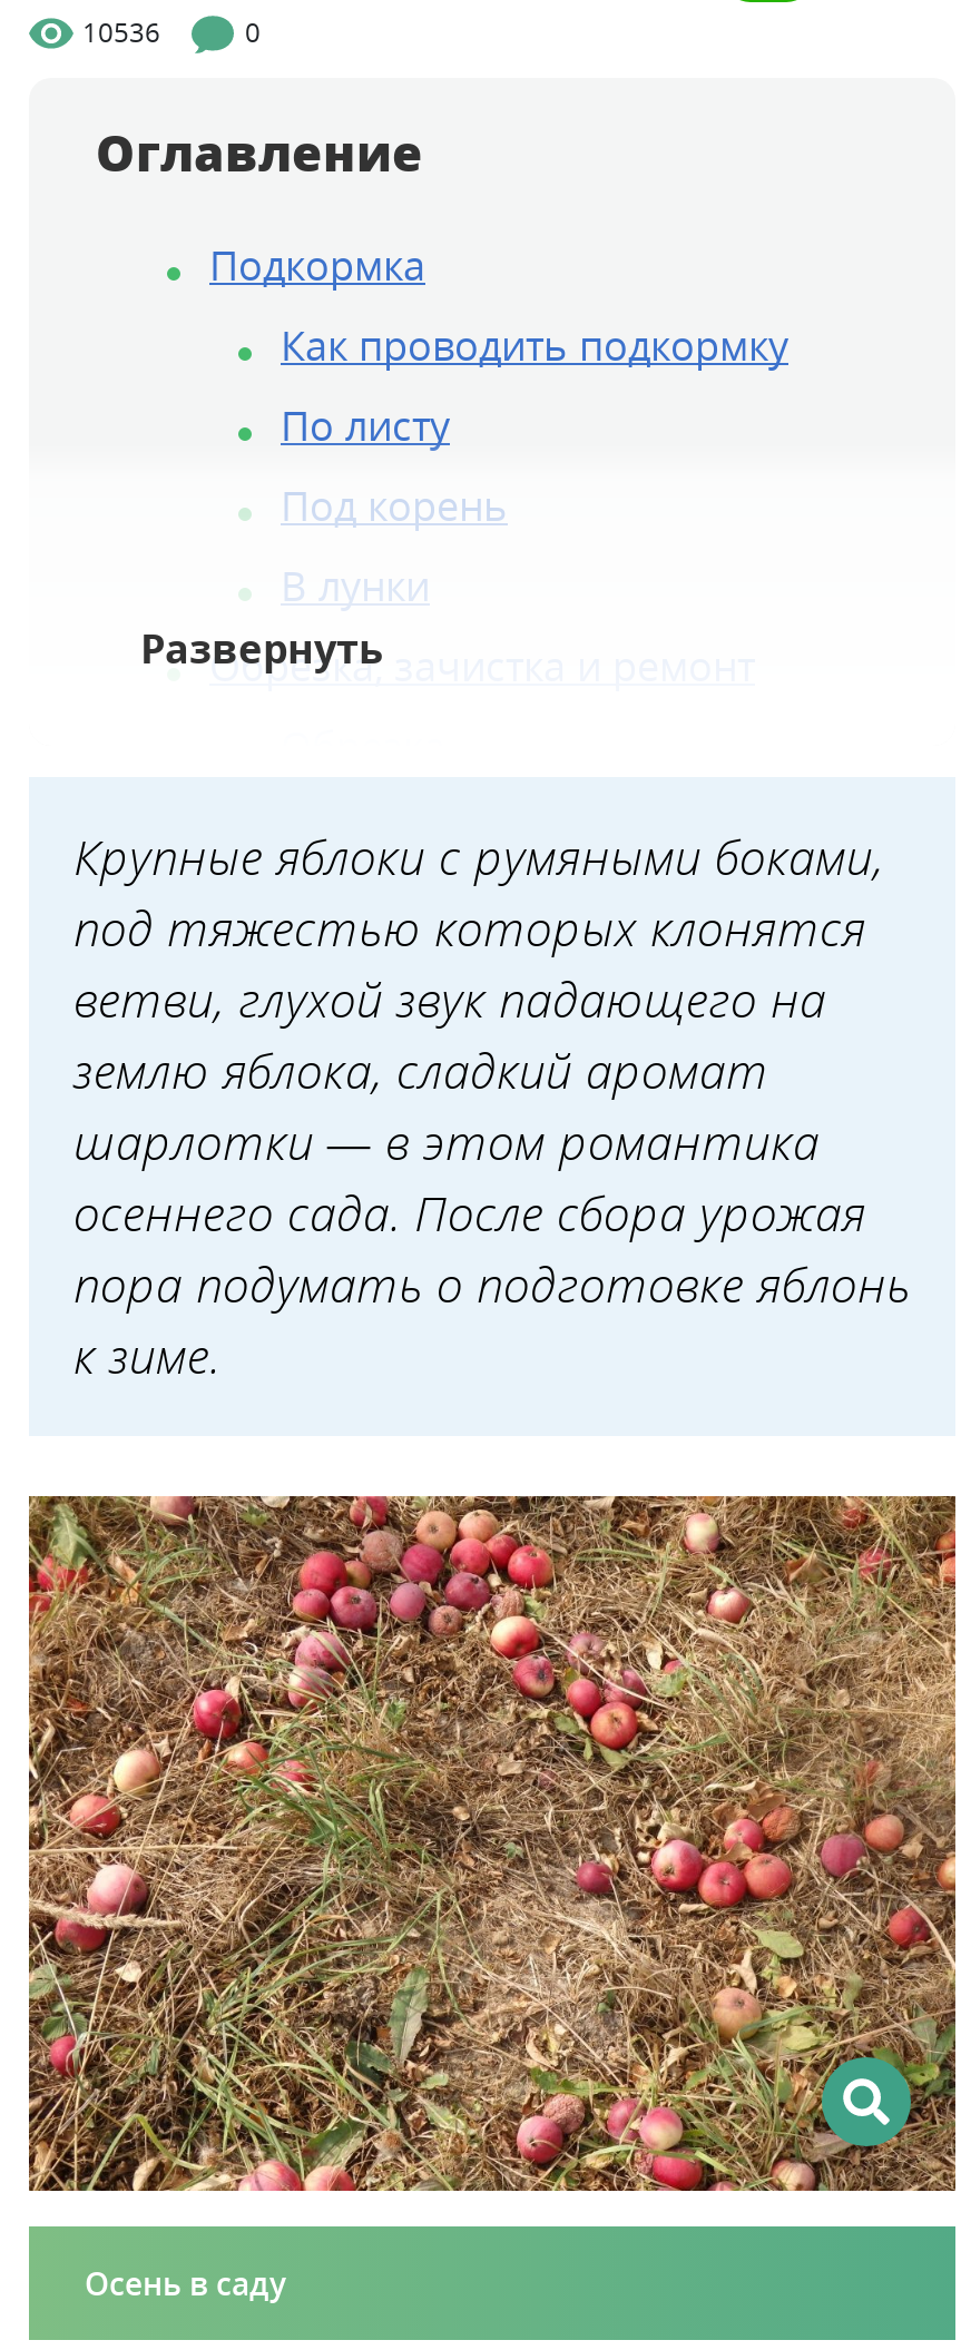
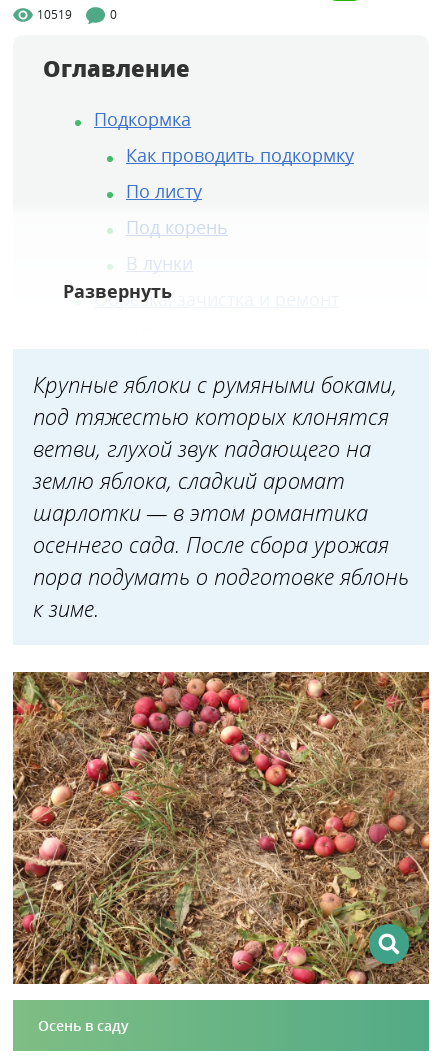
- 10536
+ 10519
